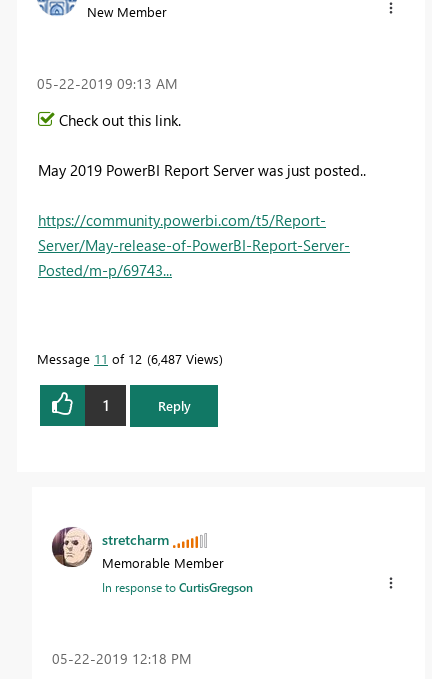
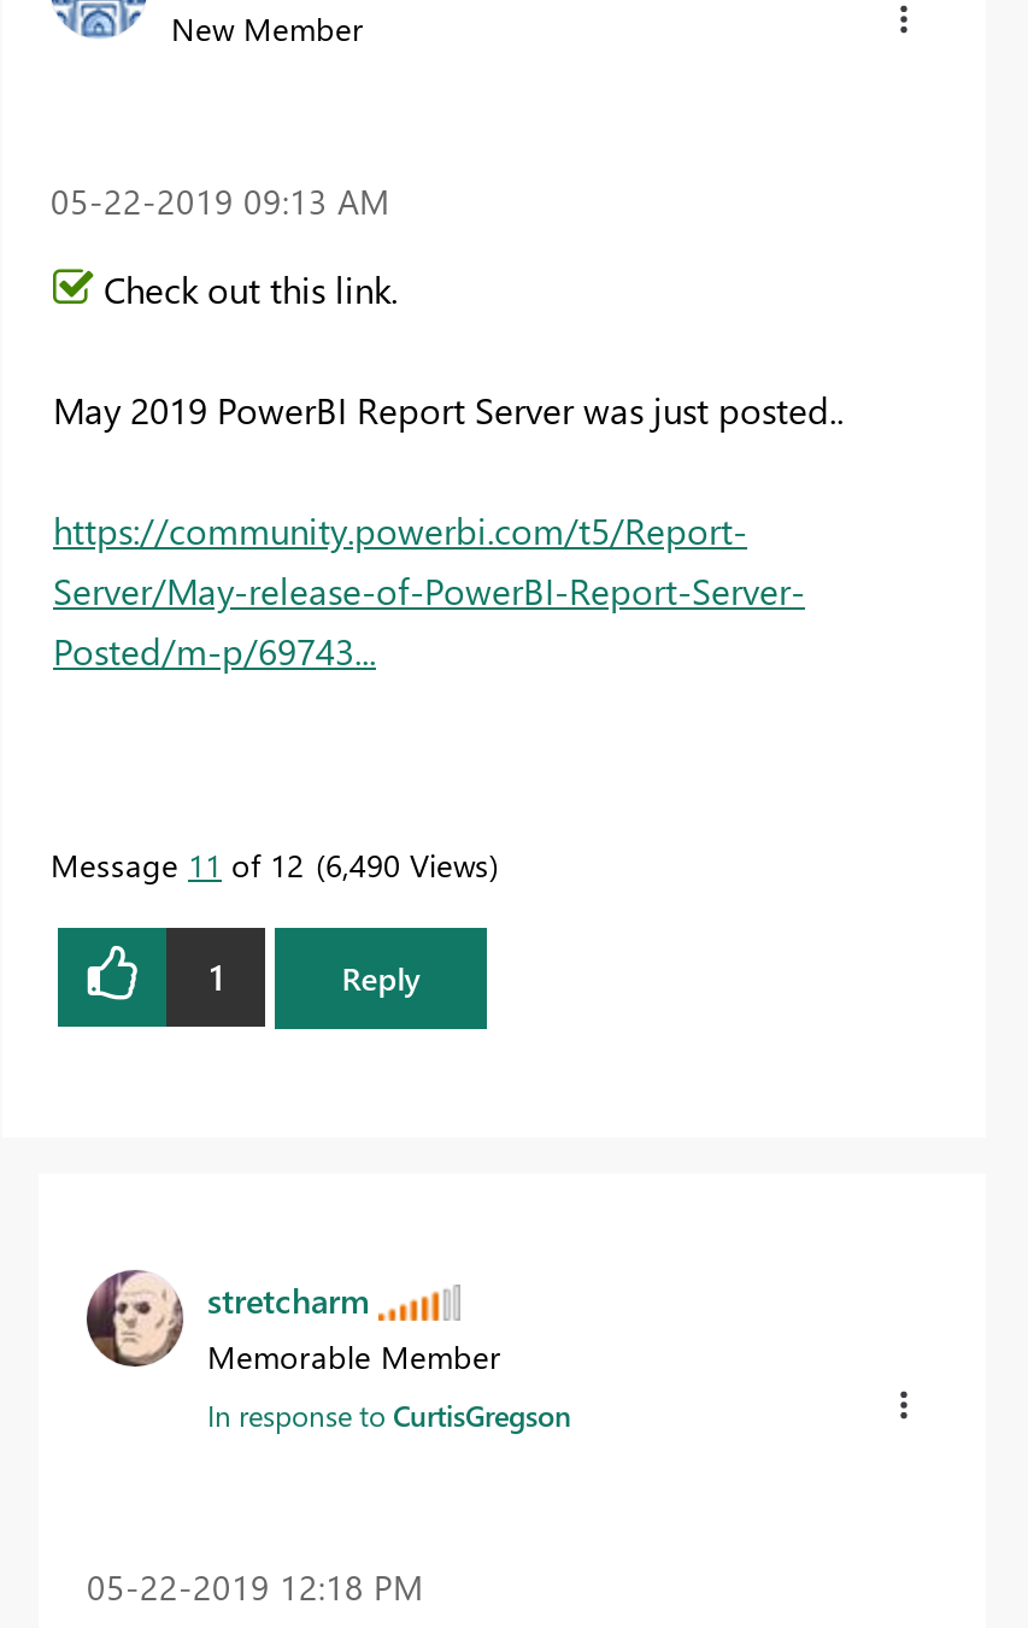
- Message 11 of 12 6,487 Views
+ Message 11 of 12 6,490 Views
